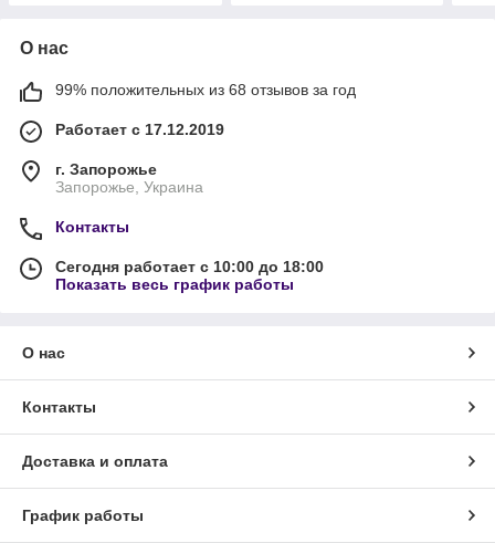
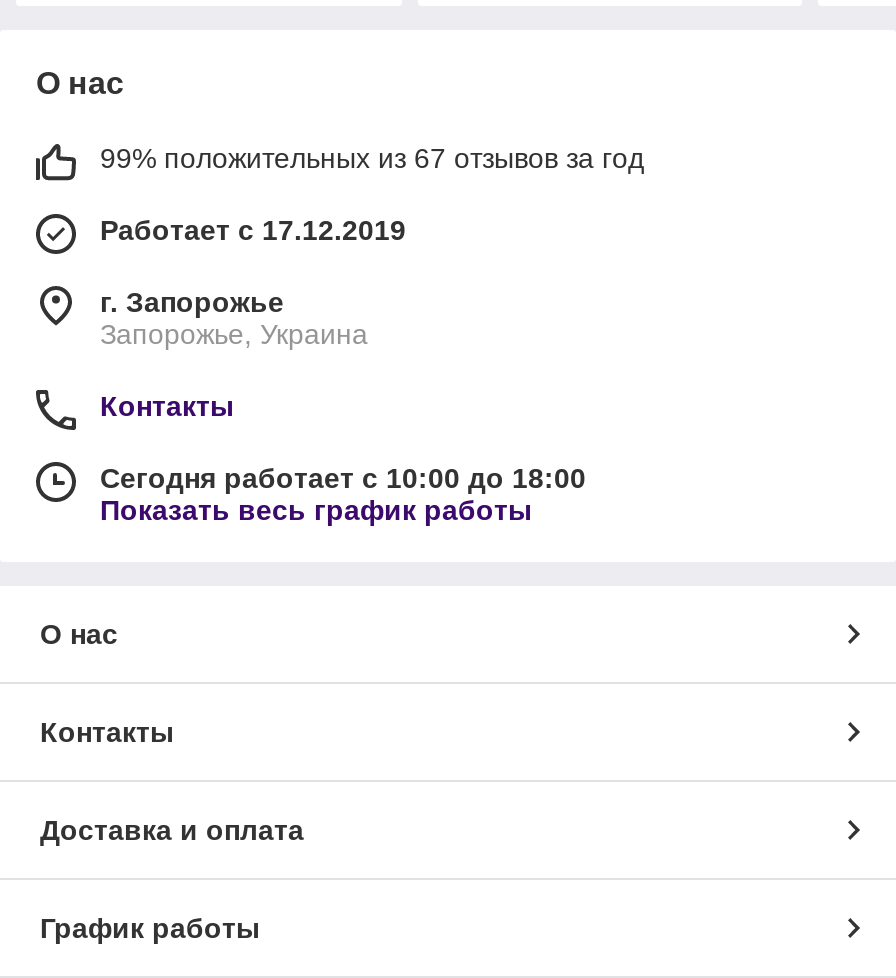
- 99% положительных из 68 отзывов за год
+ 99% положительных из 67 отзывов за год
